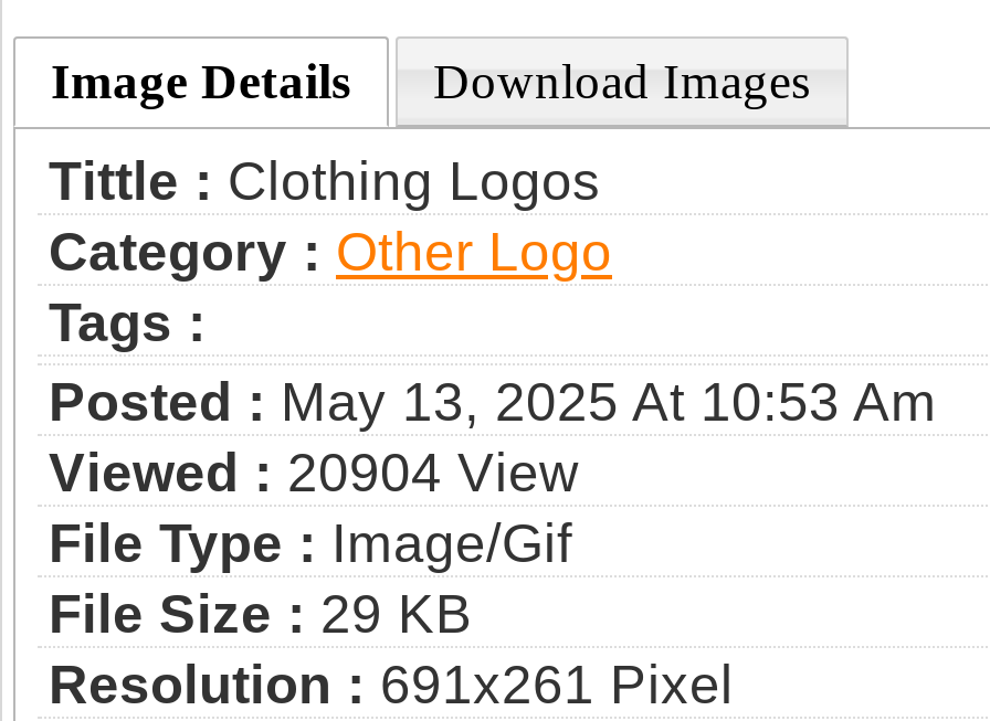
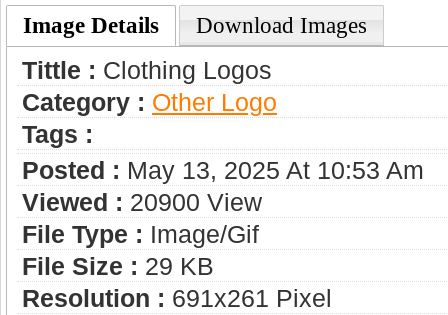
- Viewed : 20904 View
+ Viewed : 20900 View
